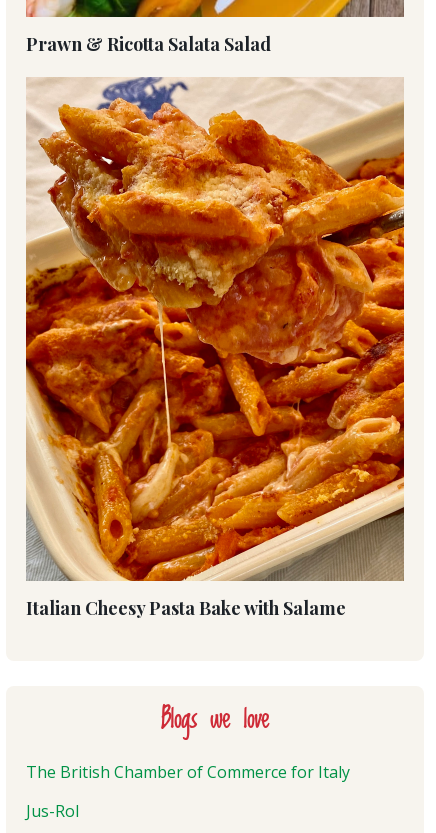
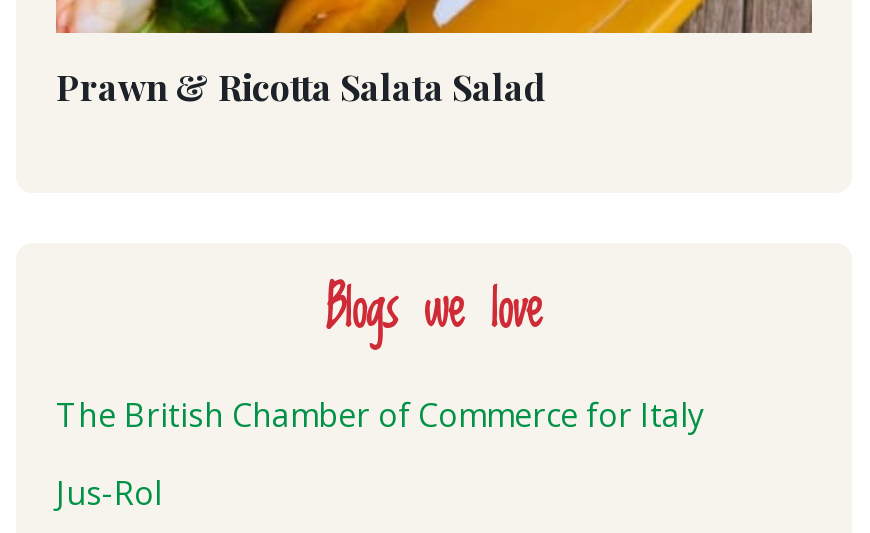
- [image]
- Italian Cheesy Pasta Bake with Salame
